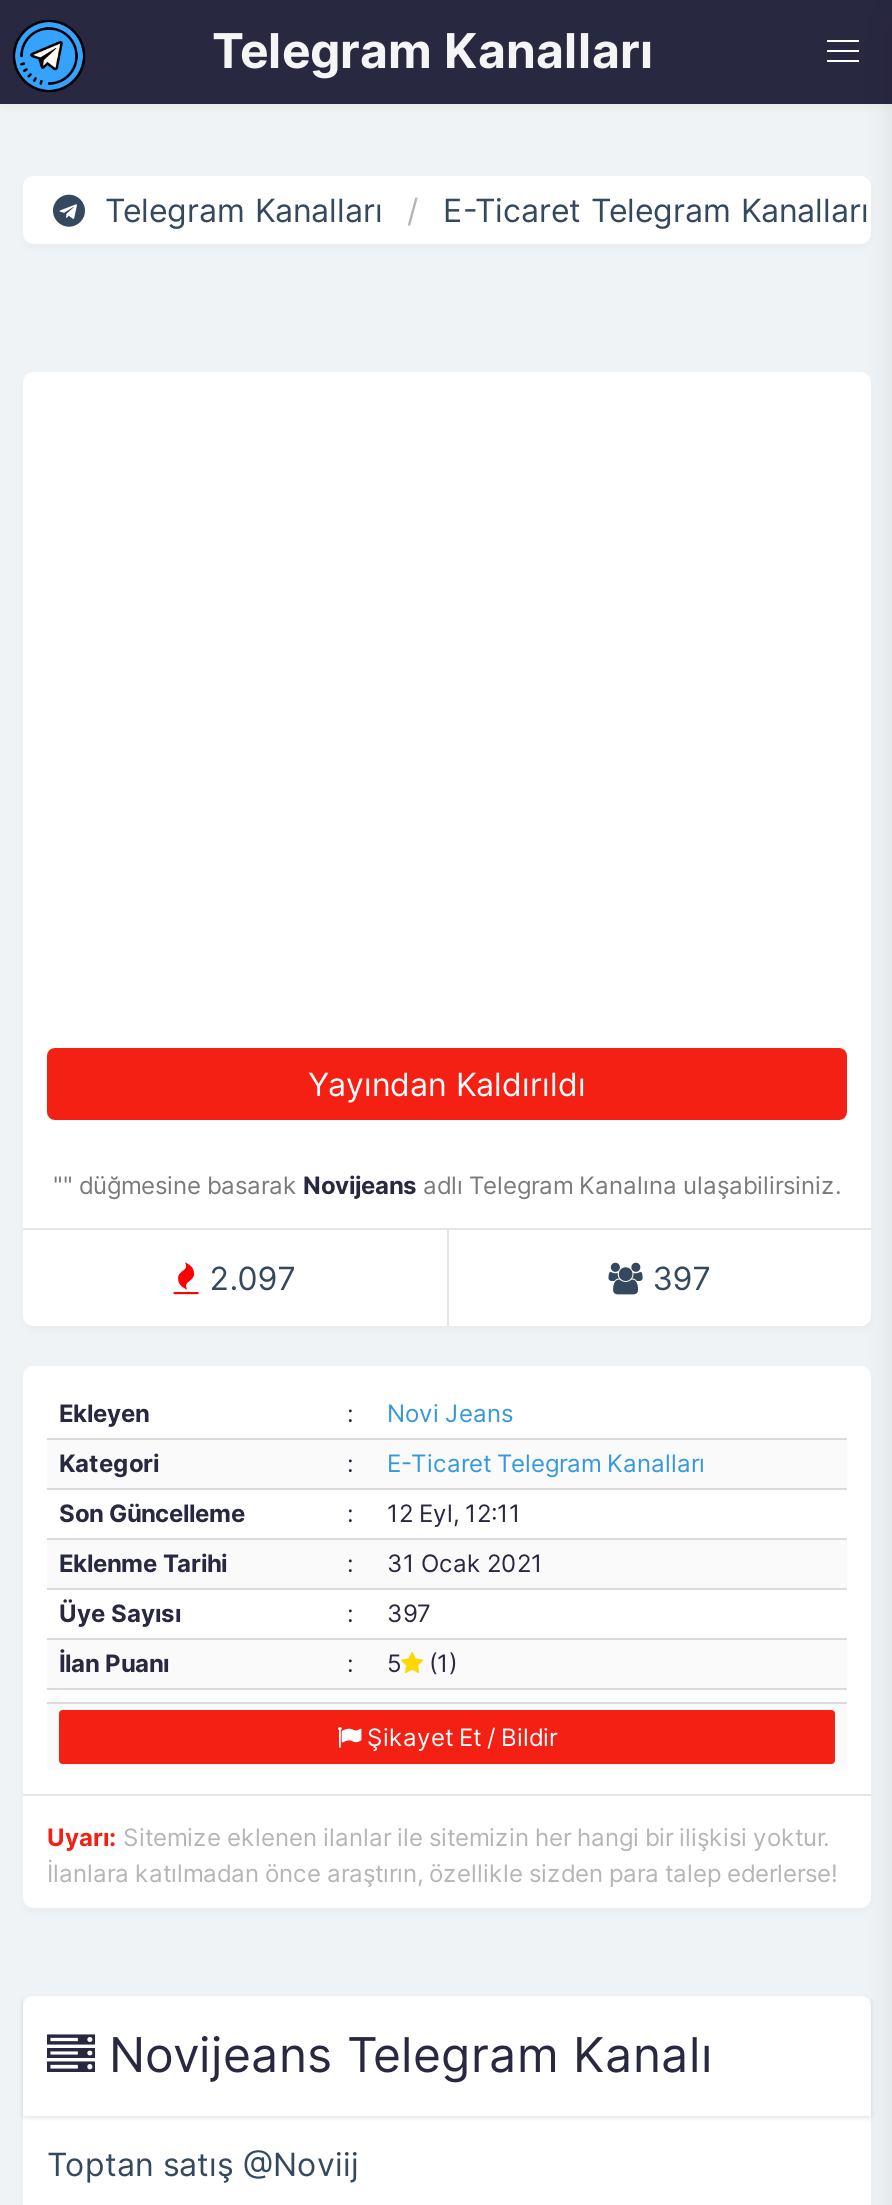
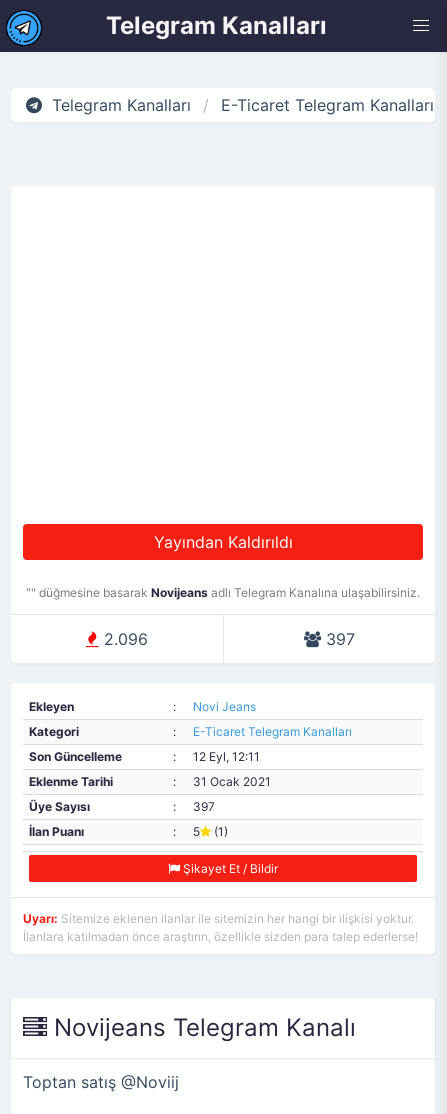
- 2.097
+ 2.096
